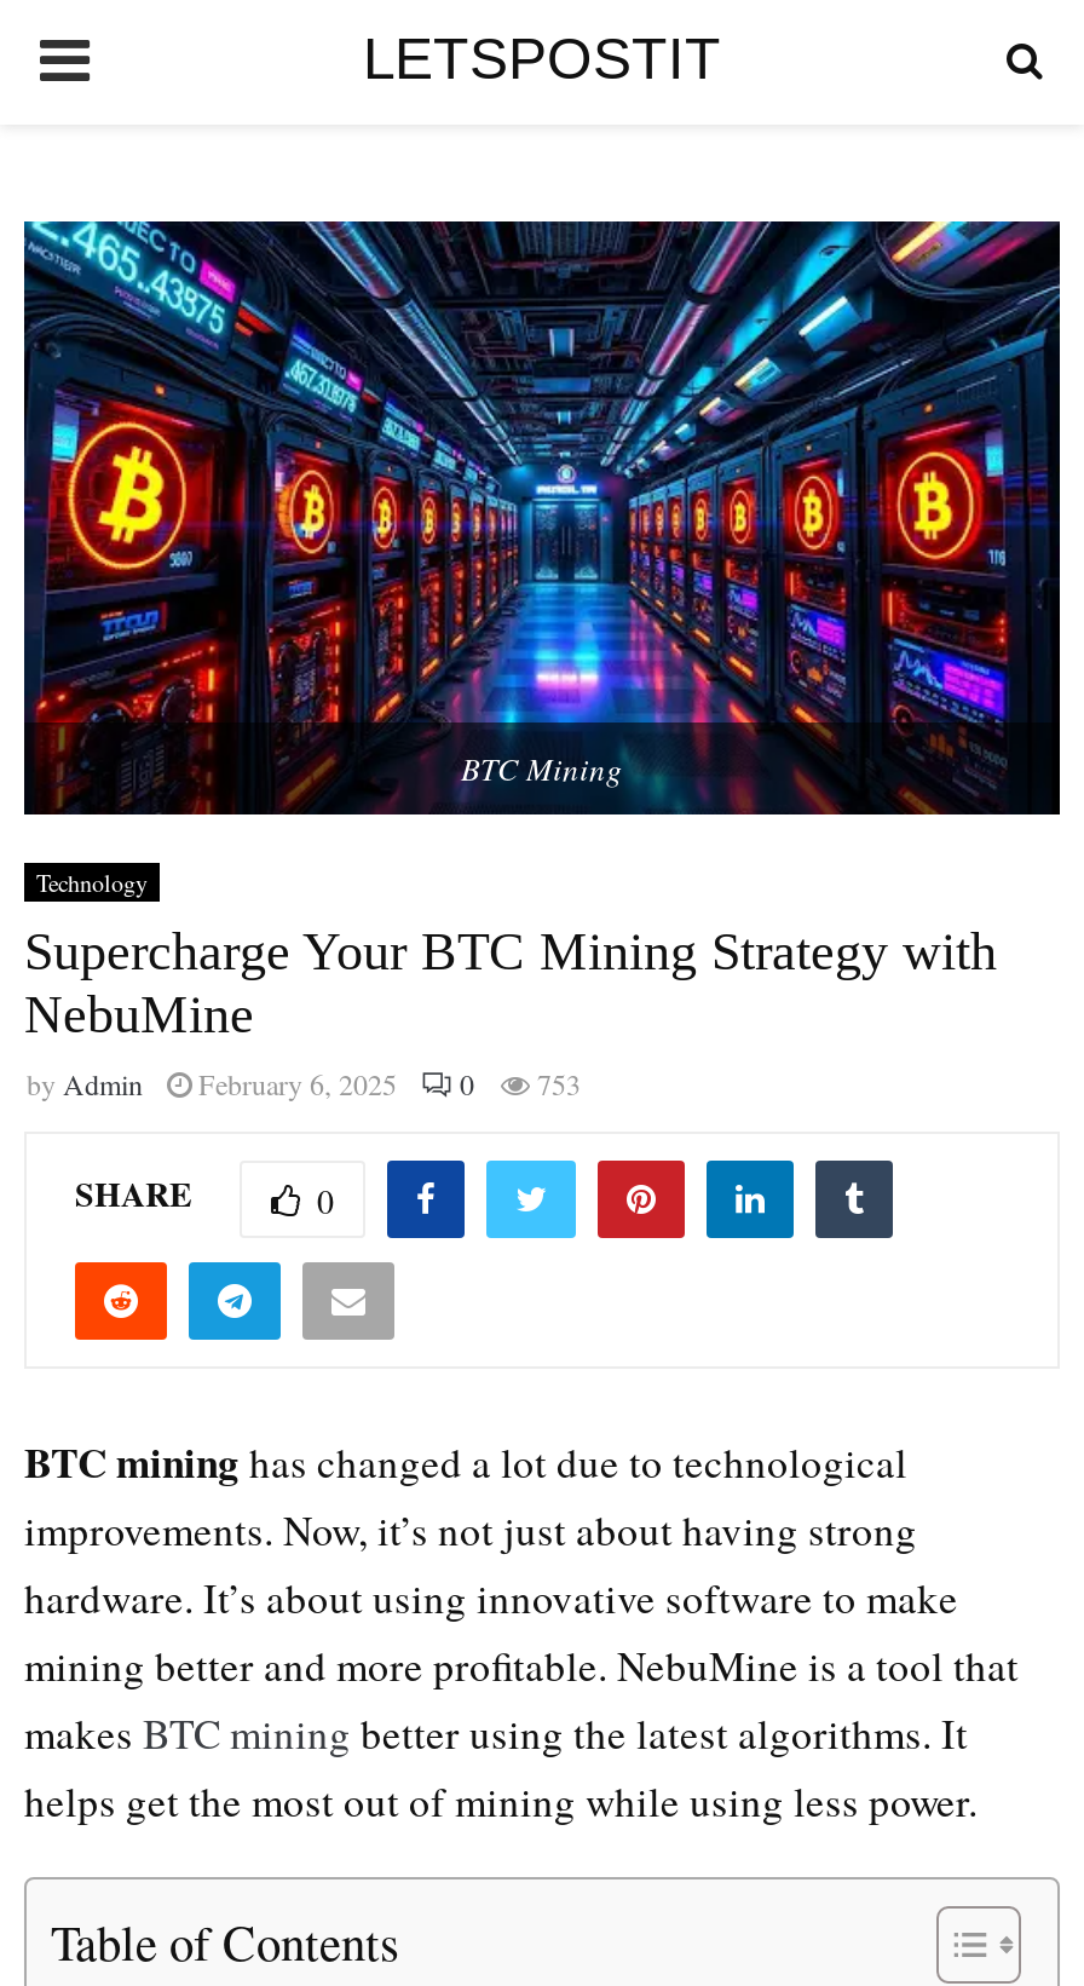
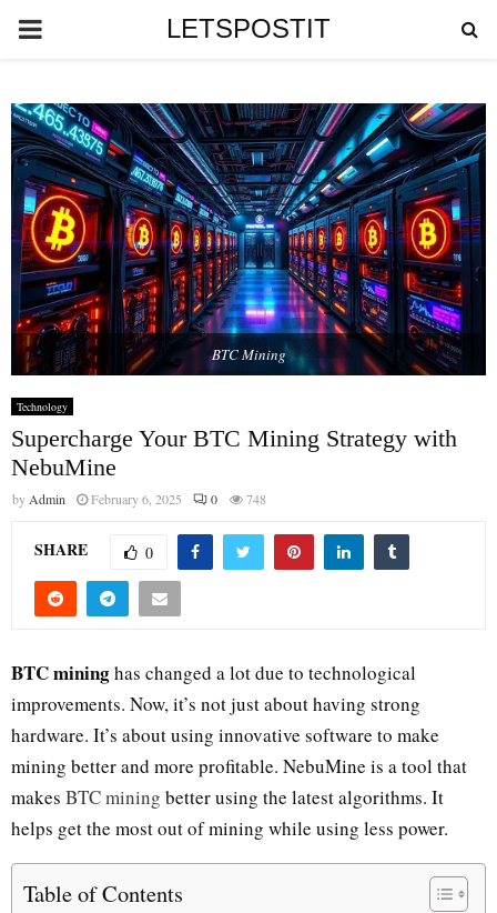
- by Admin February 6, 2025 0 753
+ by Admin February 6, 2025 0 748
